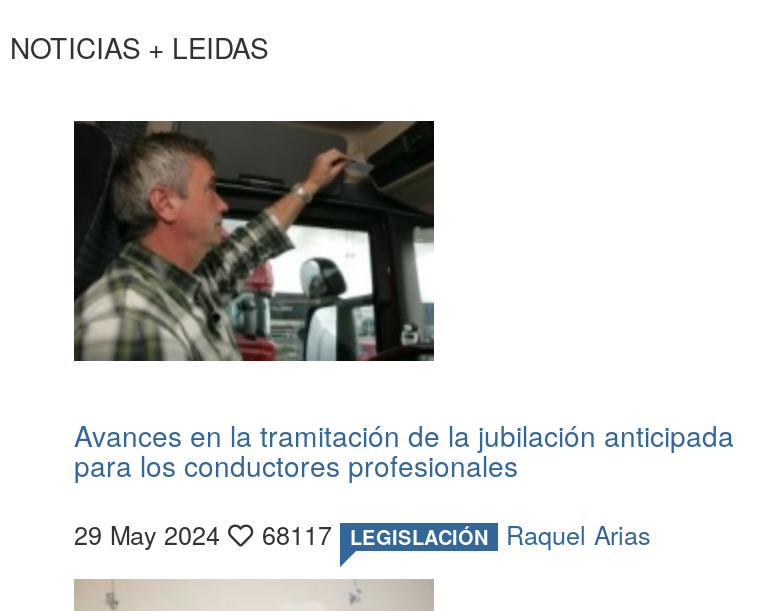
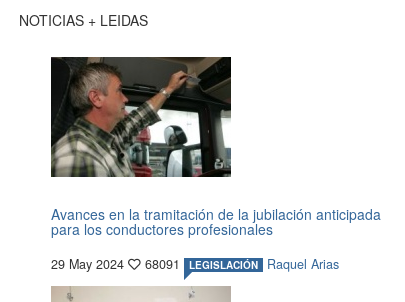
- 29 May 2024 68117 LEGISLACIÓN Raquel Arias
+ 29 May 2024 68091 LEGISLACIÓN Raquel Arias
